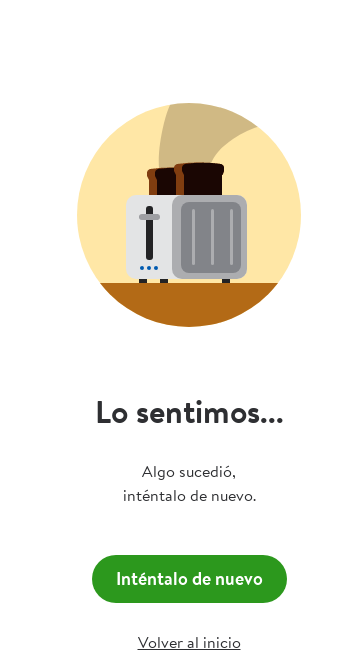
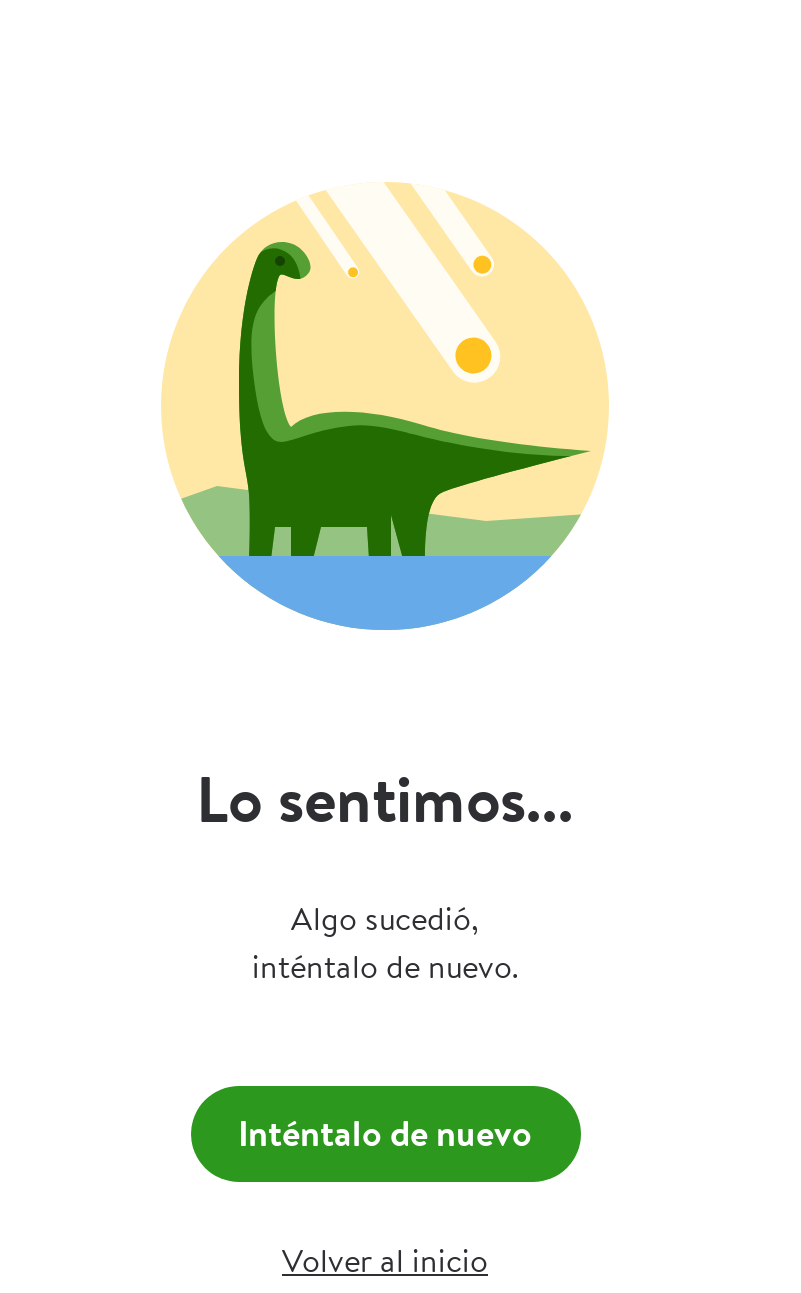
- [image]
+ [image]
